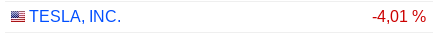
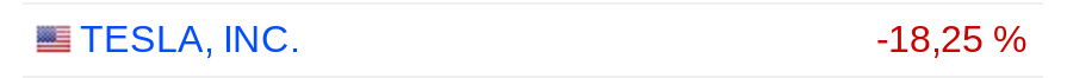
- -4,01 %
+ -18,25 %
